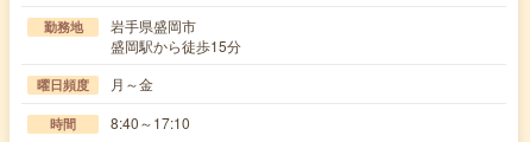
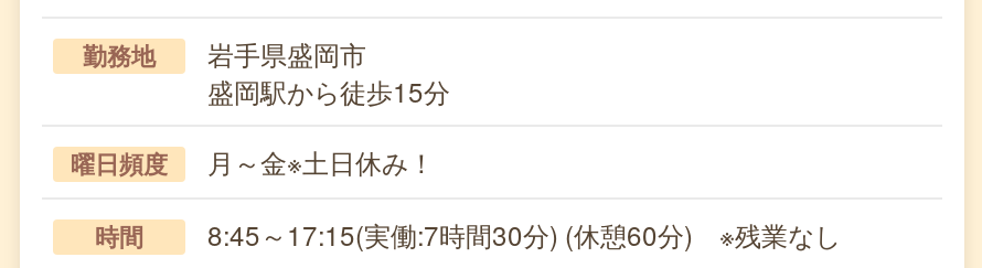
- 月～金
+ 月～金※土日休み！

- 8:40～17:10
+ 8:45～17:15(実働:7時間30分) (休憩60分) ※残業なし
